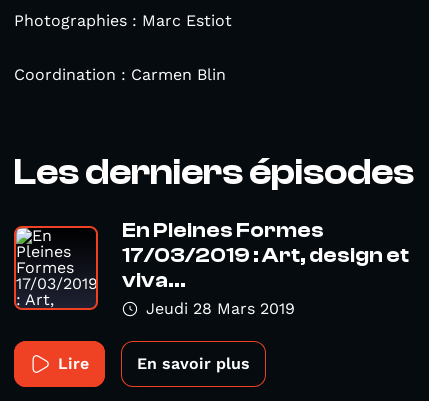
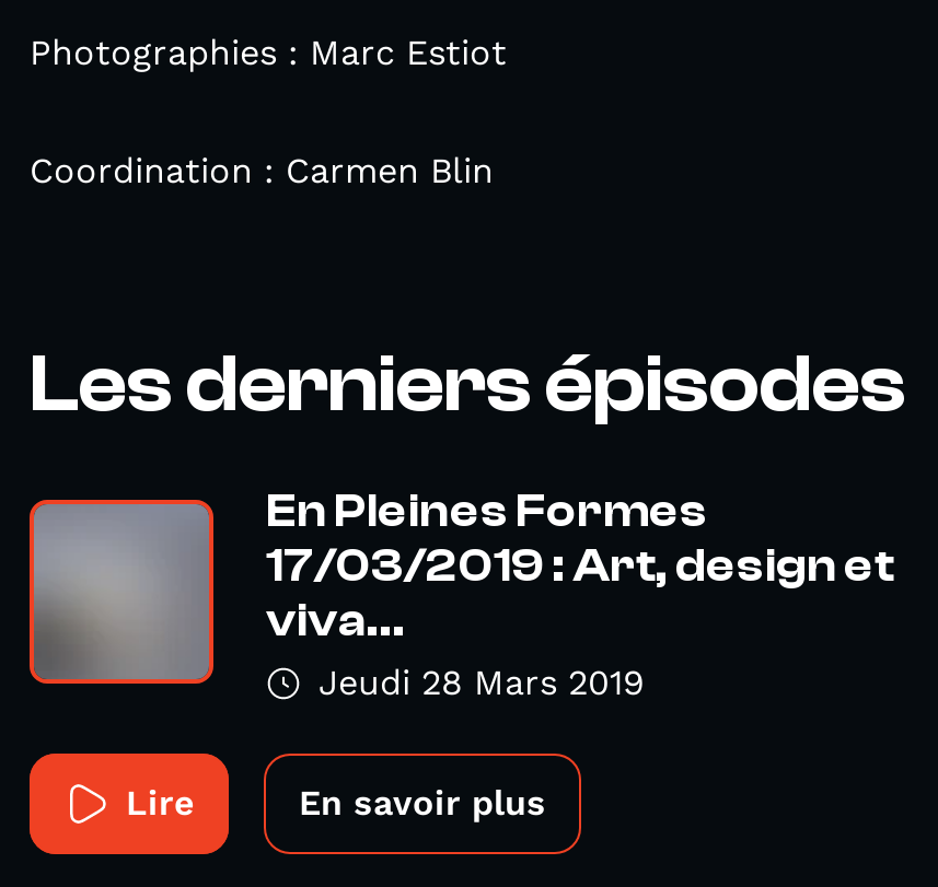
- [image]
+ [image]
